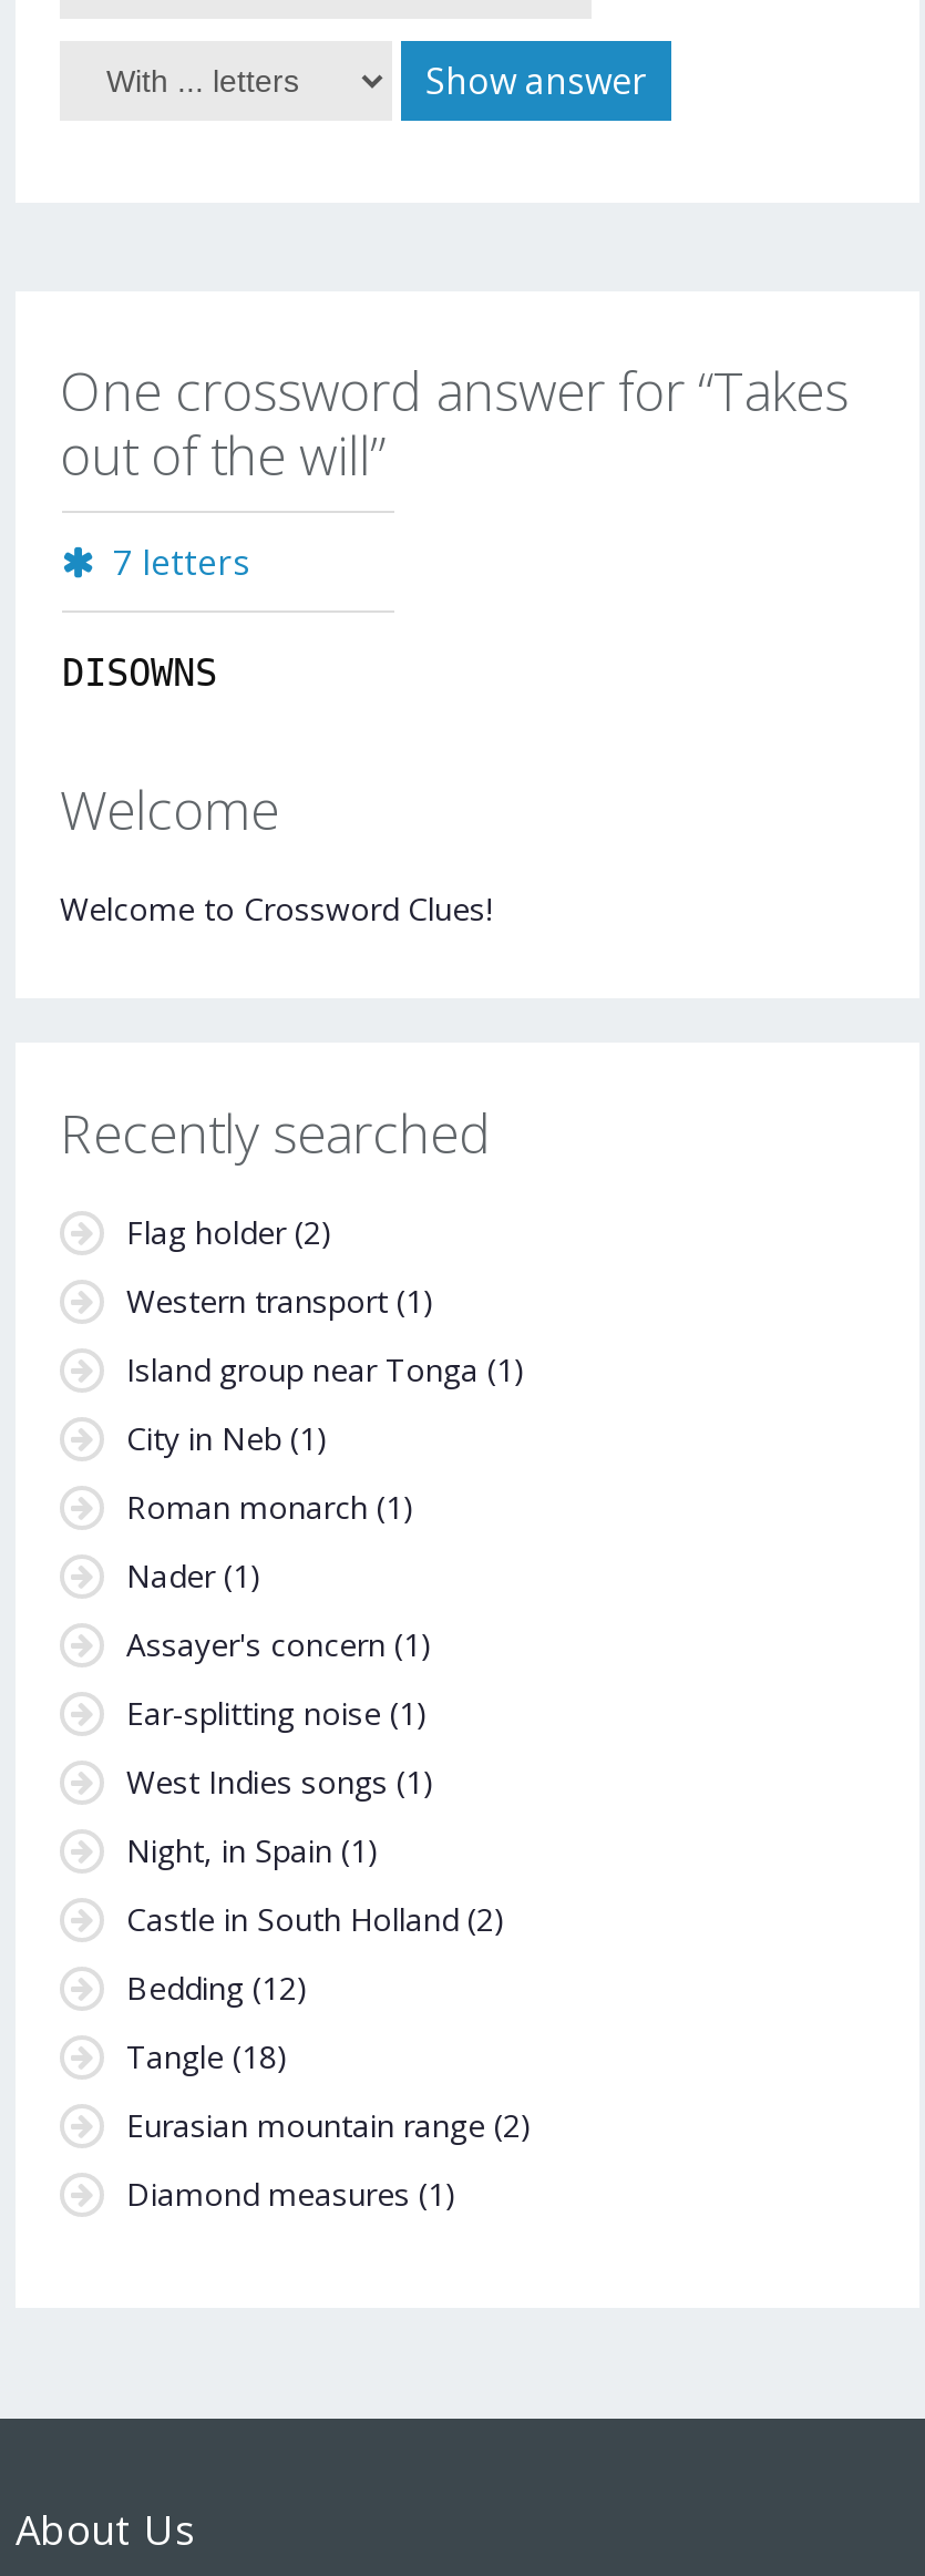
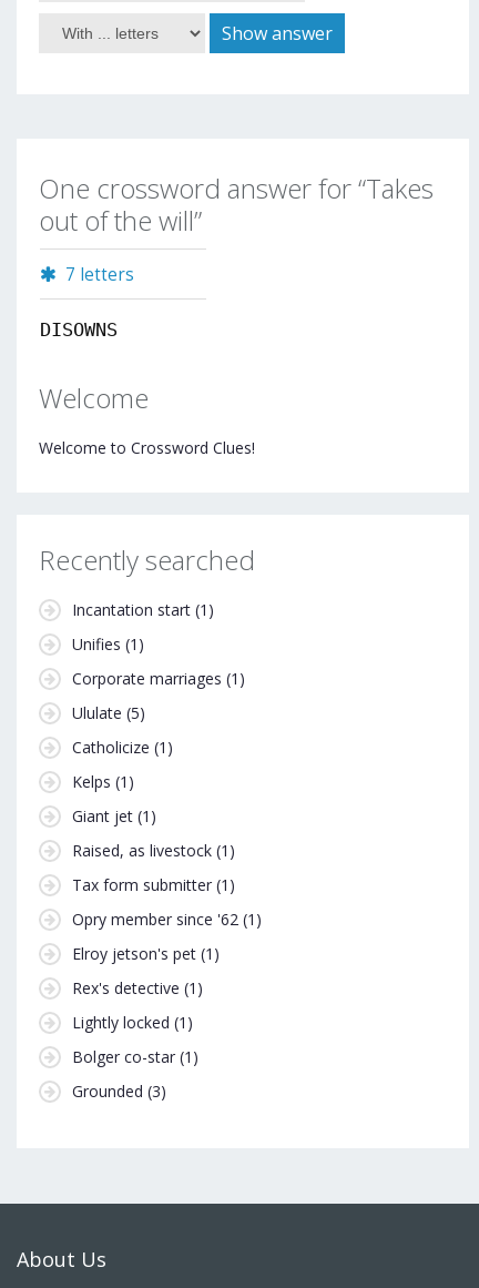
- Flag holder (2)
+ Incantation start (1)

- Western transport (1)
+ Unifies (1)

- Island group near Tonga (1)
+ Corporate marriages (1)

- City in Neb (1)
+ Ululate (5)

- Roman monarch (1)
+ Catholicize (1)

- Nader (1)
+ Kelps (1)

- Assayer's concern (1)
+ Giant jet (1)

- Ear-splitting noise (1)
+ Raised, as livestock (1)

- West Indies songs (1)
+ Tax form submitter (1)

- Night, in Spain (1)
+ Opry member since '62 (1)

- Castle in South Holland (2)
+ Elroy jetson's pet (1)

- Bedding (12)
+ Rex's detective (1)

- Tangle (18)
+ Lightly locked (1)

- Eurasian mountain range (2)
+ Bolger co-star (1)

- Diamond measures (1)
+ Grounded (3)
